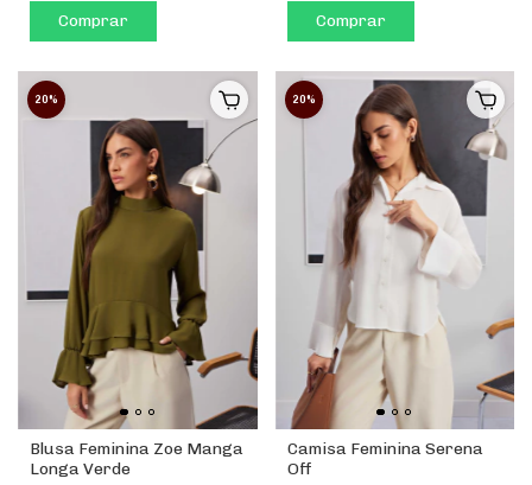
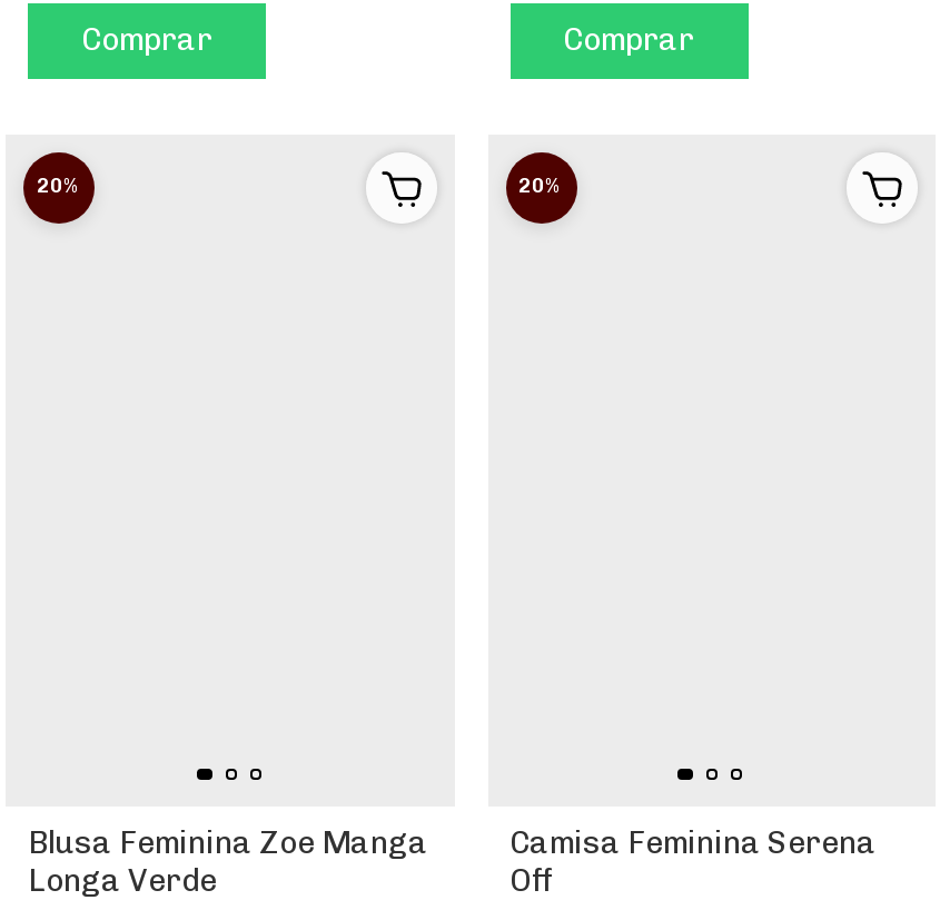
- [image]

- [image]
